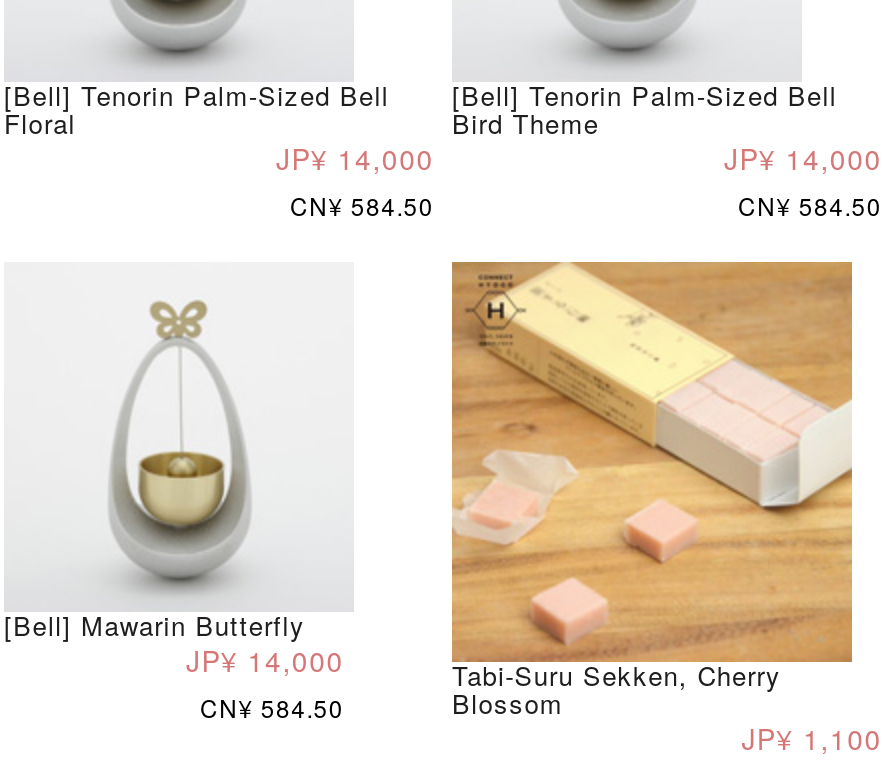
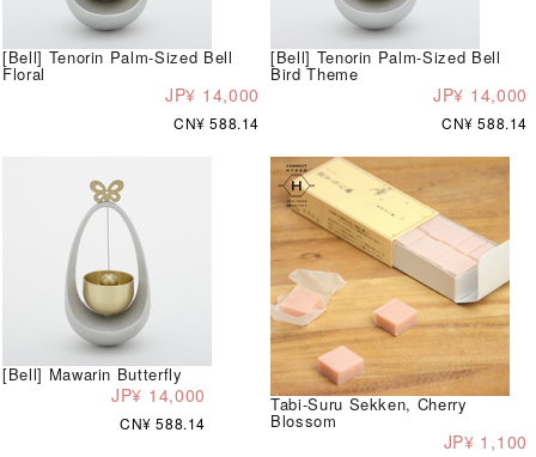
- CN¥ 584.50
+ CN¥ 588.14

- CN¥ 584.50
+ CN¥ 588.14

- CN¥ 584.50
+ CN¥ 588.14
